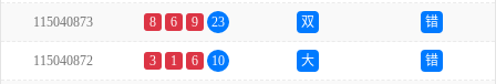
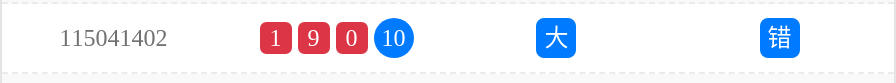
- 115040873
- 8
- 6
+ 115041402
+ 1

- 23
- 双
- 错
- 115040872
- 3
- 1
- 6
+ 0
